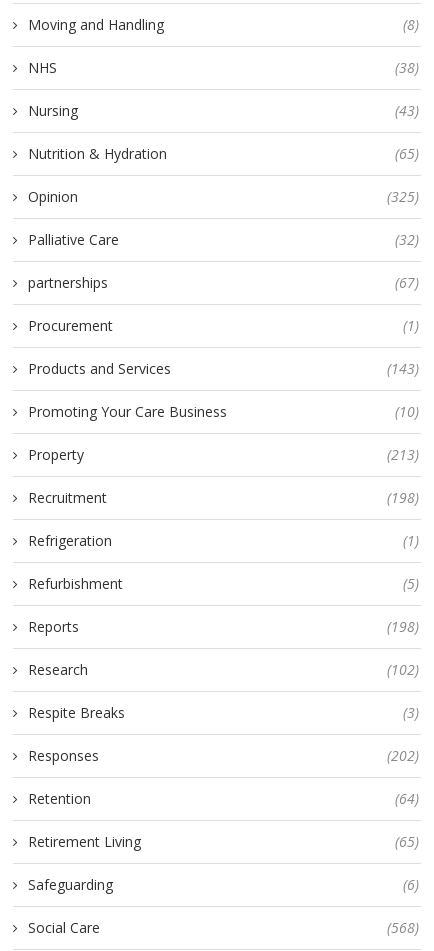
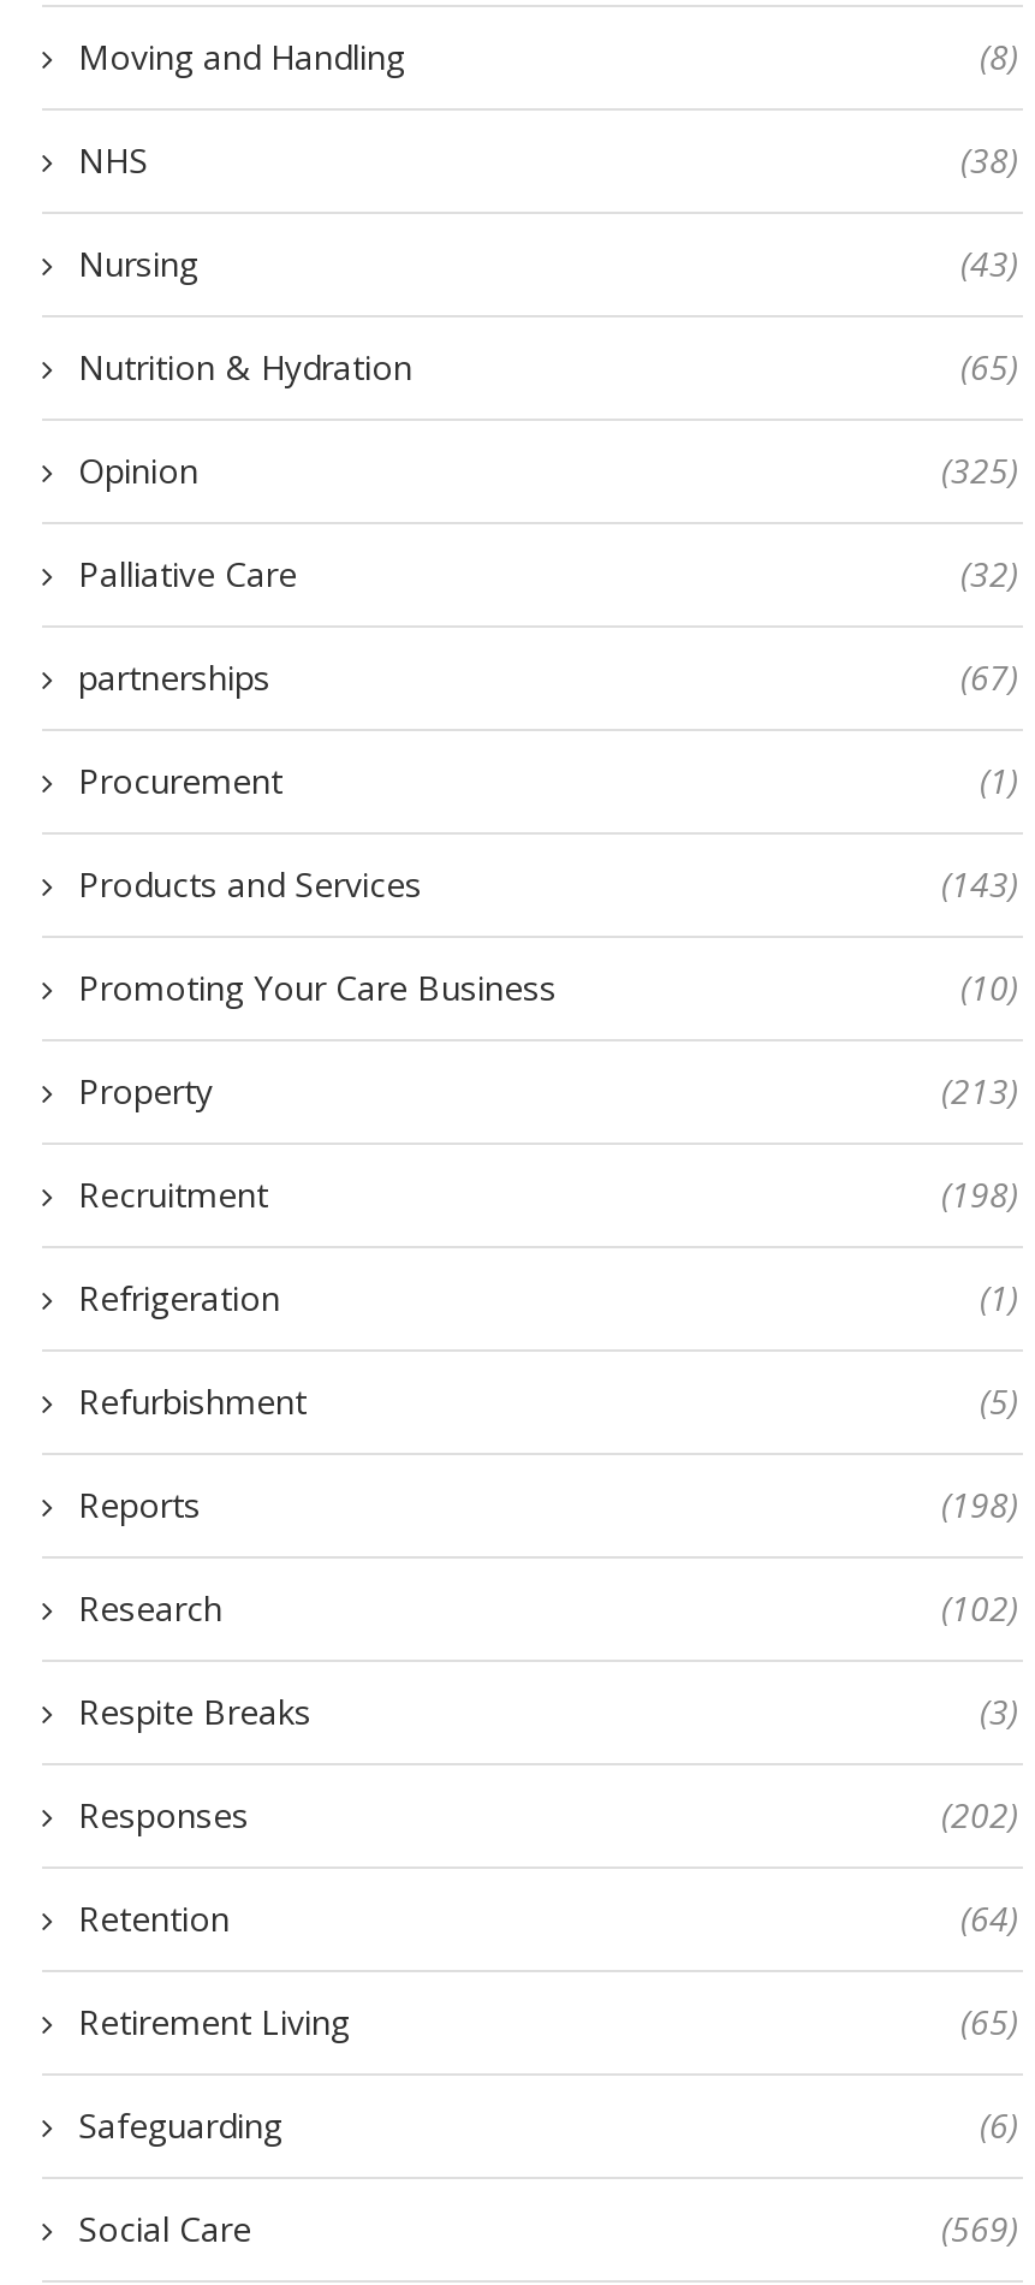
- (568)
+ (569)
